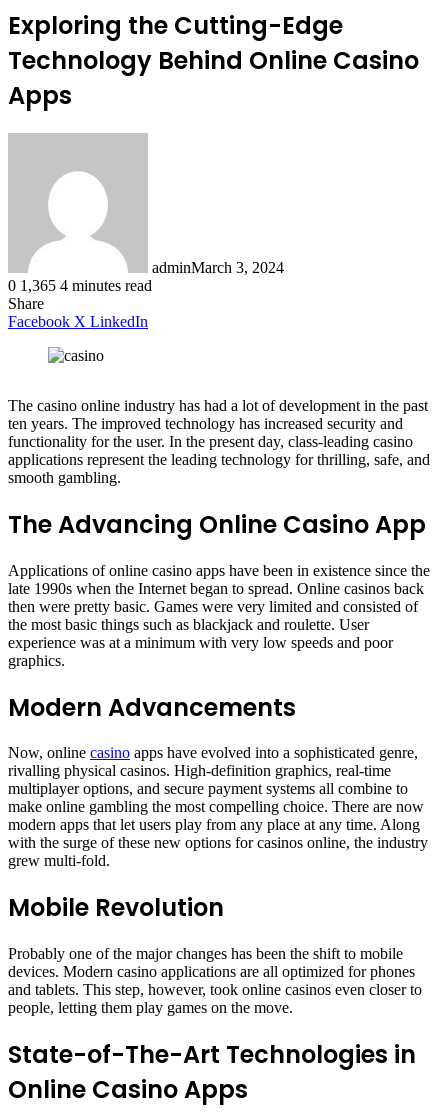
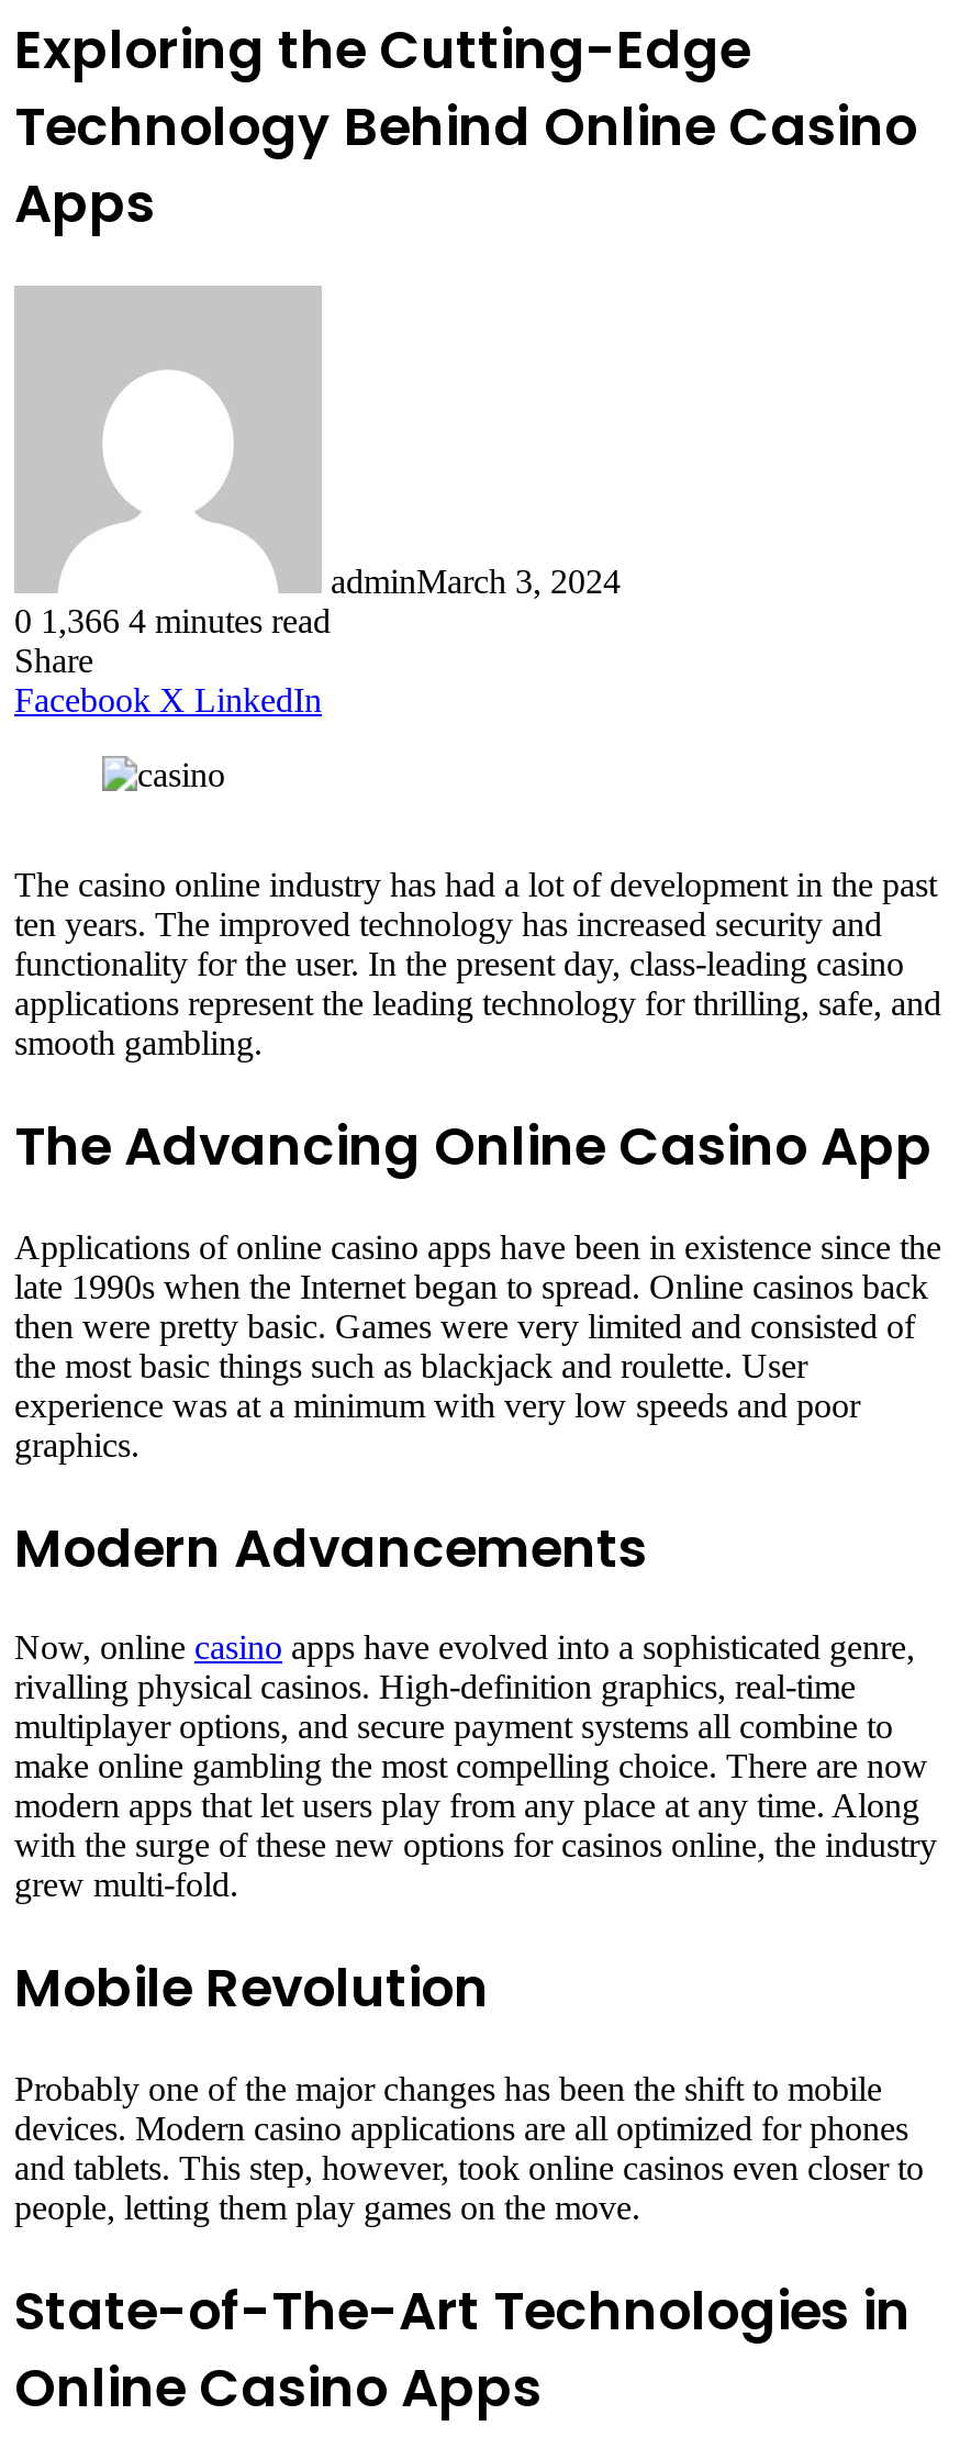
- 0 1,365 4 minutes read
+ 0 1,366 4 minutes read
